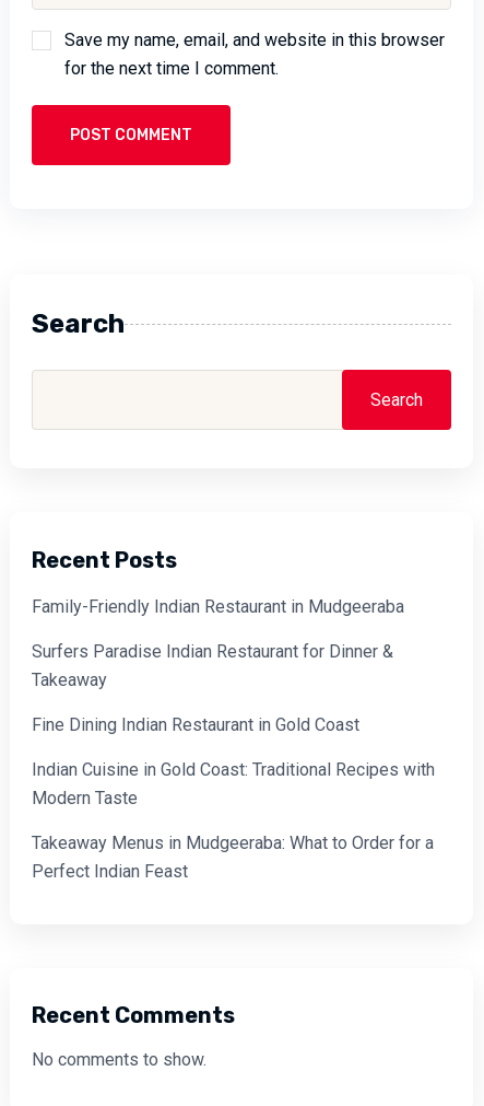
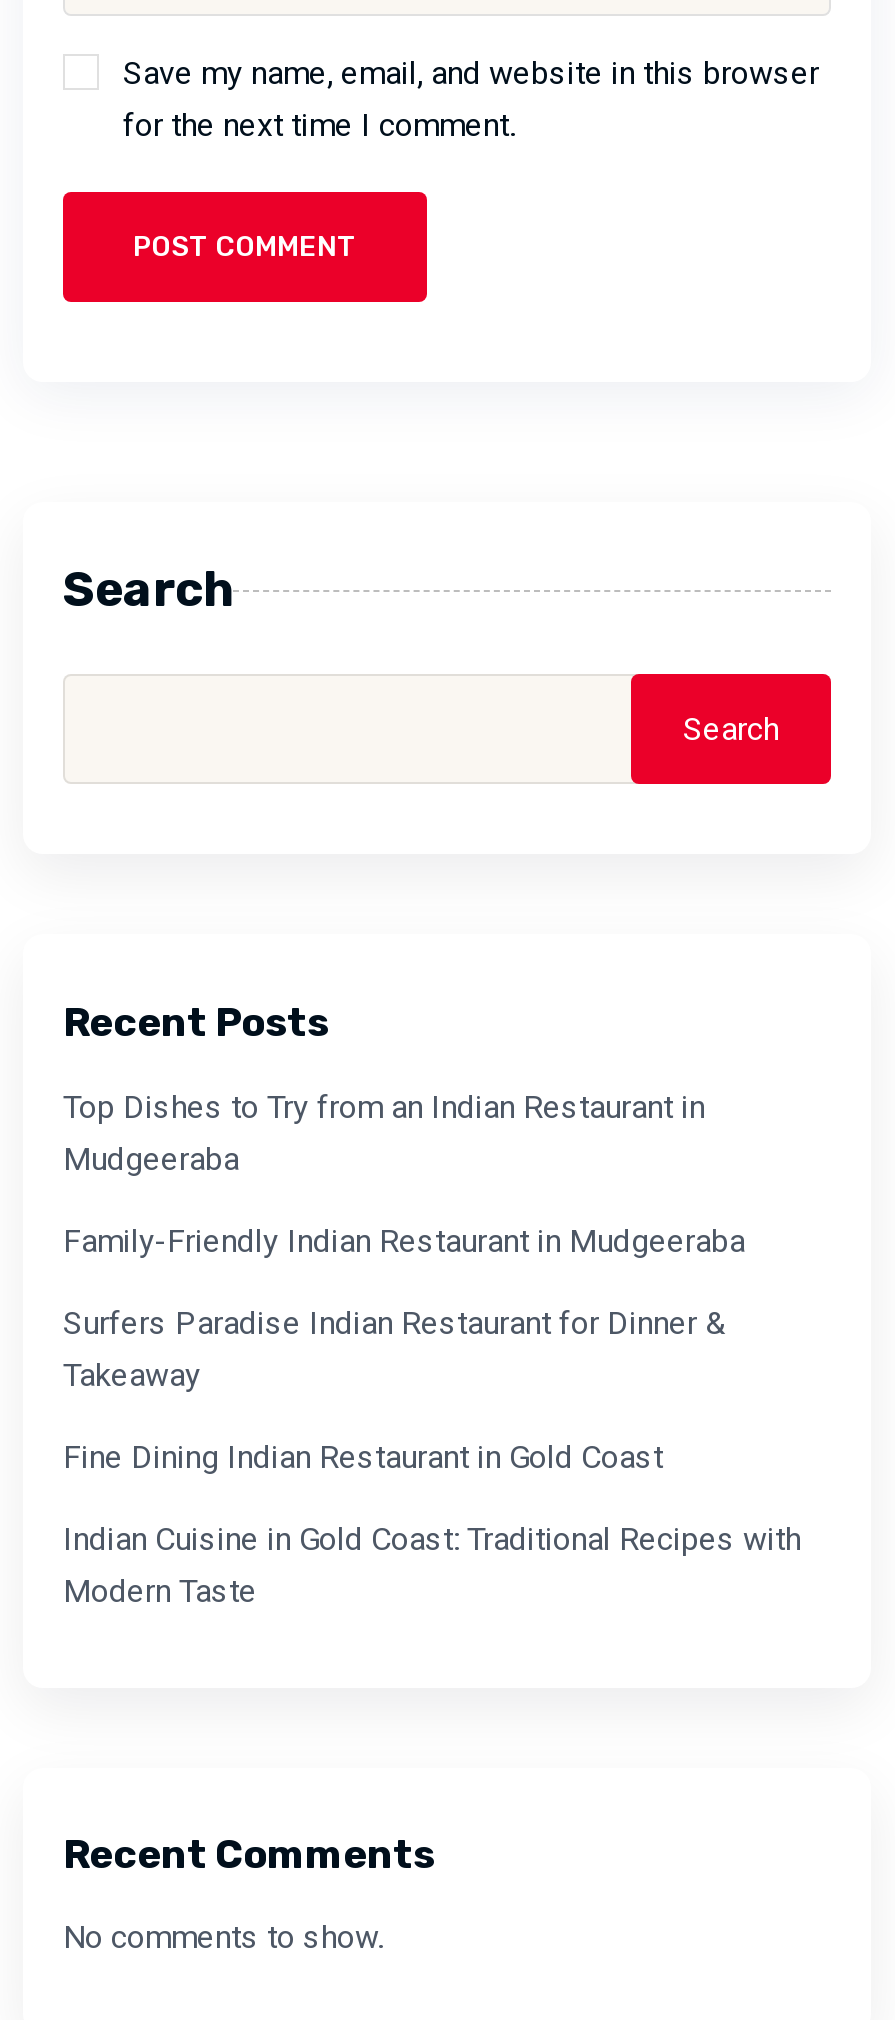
+ Top Dishes to Try from an Indian Restaurant in
+ Mudgeeraba

moved down: Family-Friendly Indian Restaurant in Mudgeeraba | Surfers Paradise Indian Restaurant for Dinner & | Takeaway | Fine Dining Indian Restaurant in Gold Coast | Indian Cuisine in Gold Coast: Traditional Recipes with | Modern Taste

- Takeaway Menus in Mudgeeraba: What to Order for a
- Perfect Indian Feast
